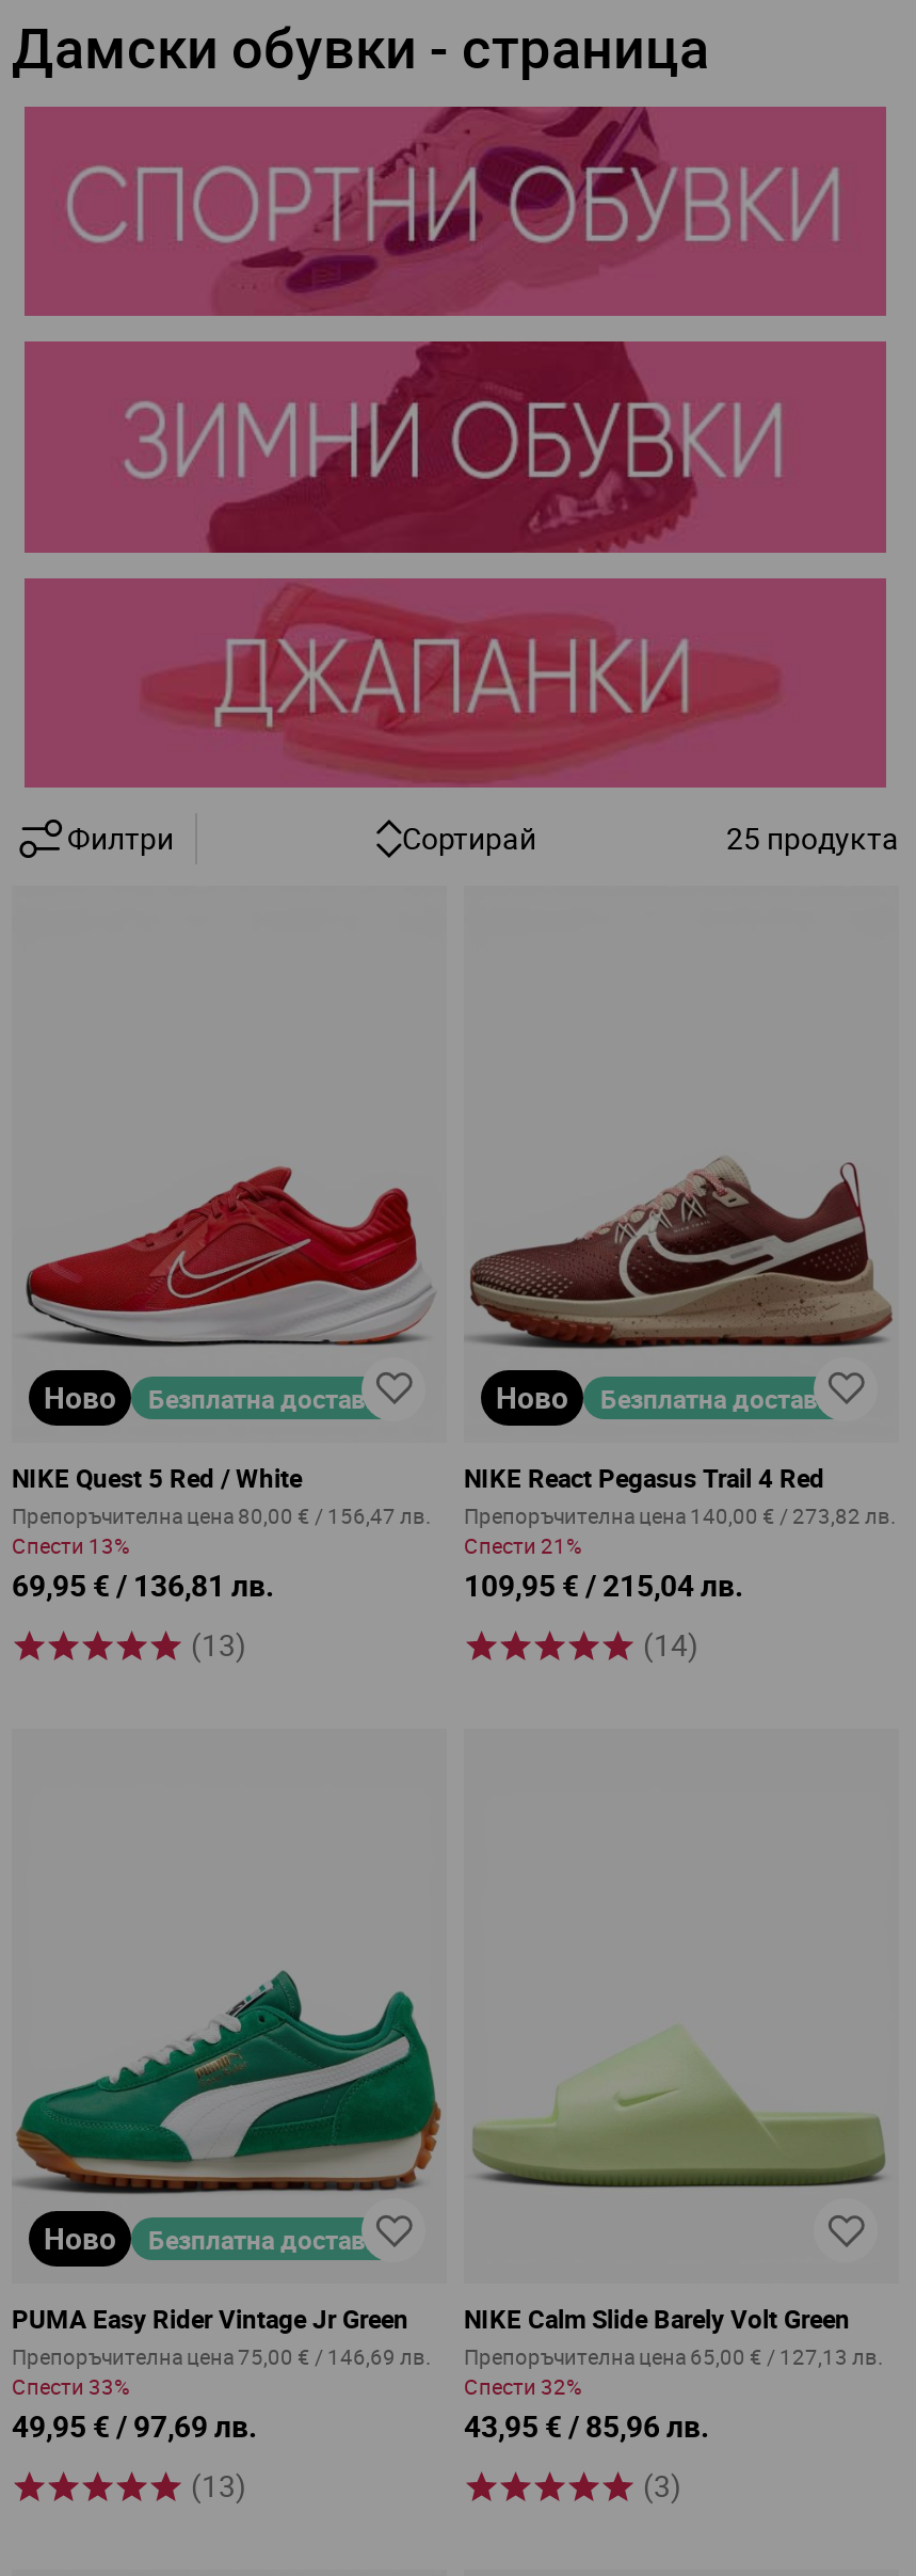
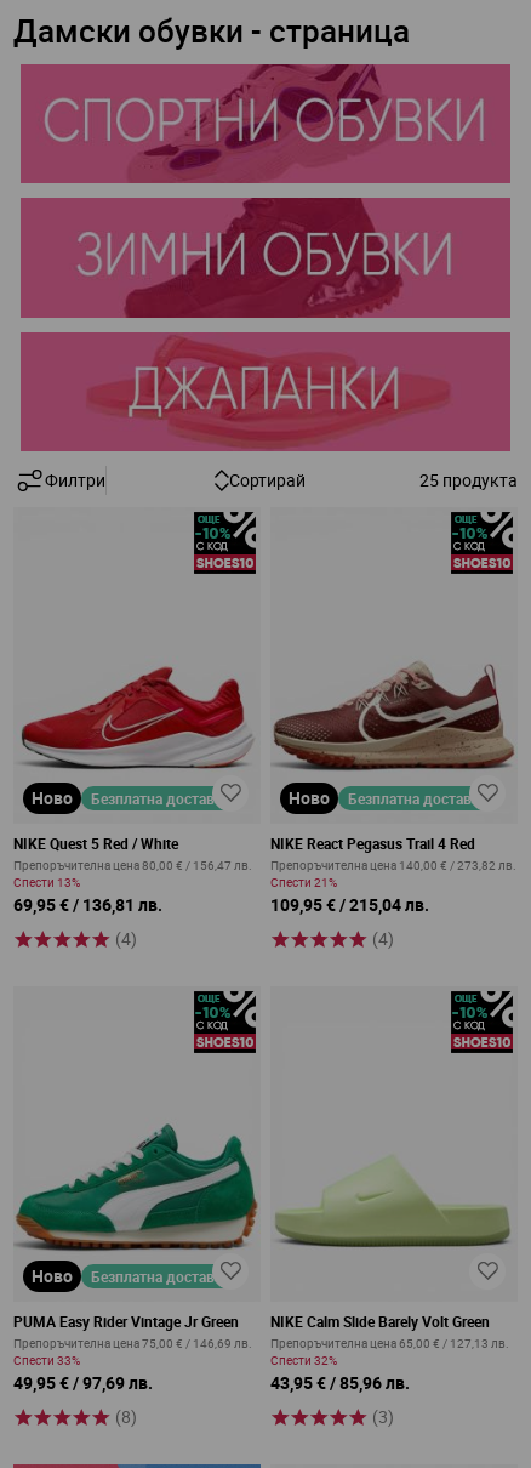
+ [image]

+ [image]

+ [image]

+ [image]

- (13)
+ (4)

- (14)
+ (4)

- (13)
+ (8)
